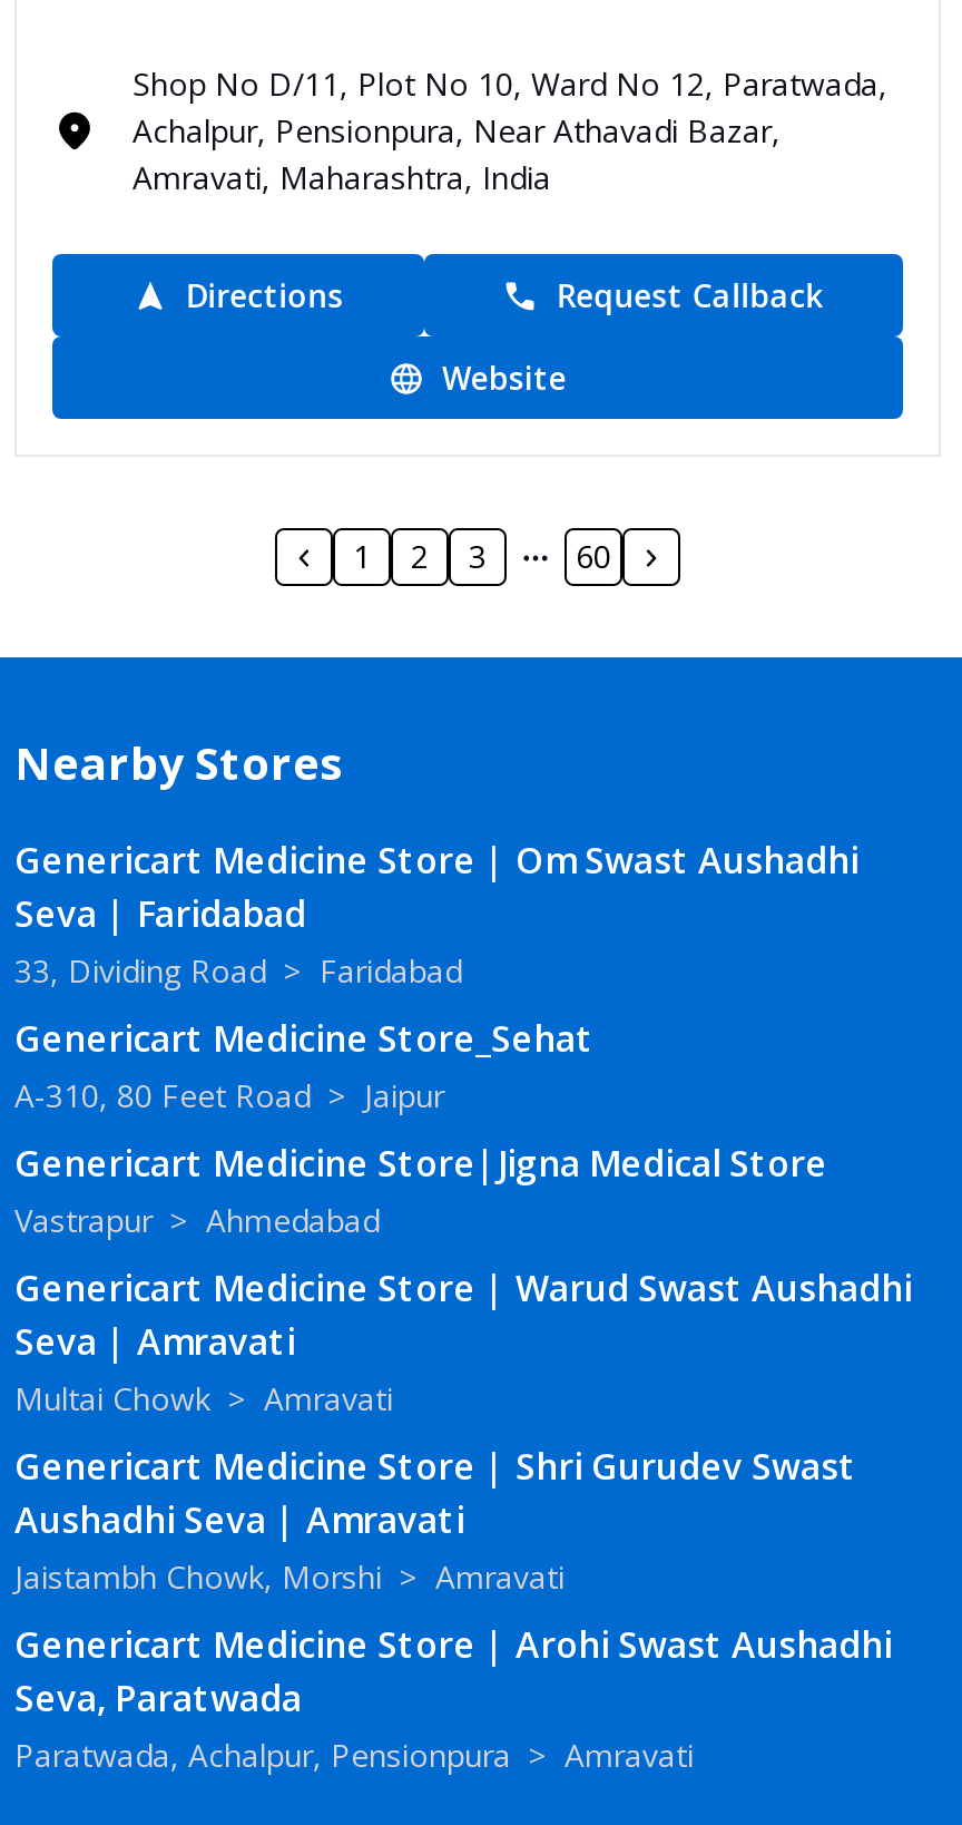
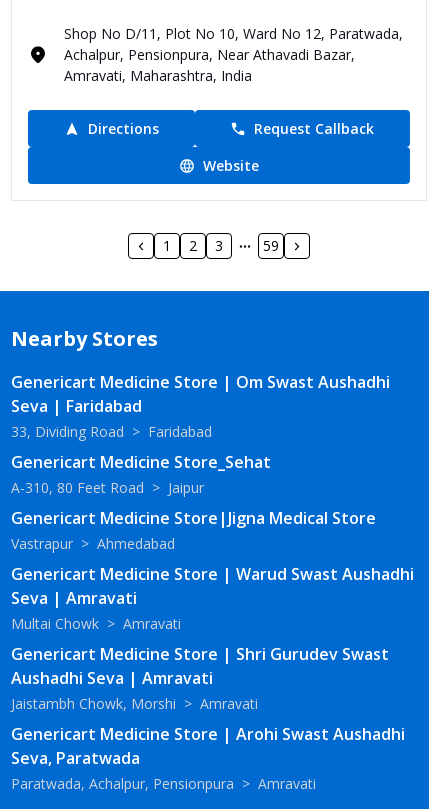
- 60
+ 59
